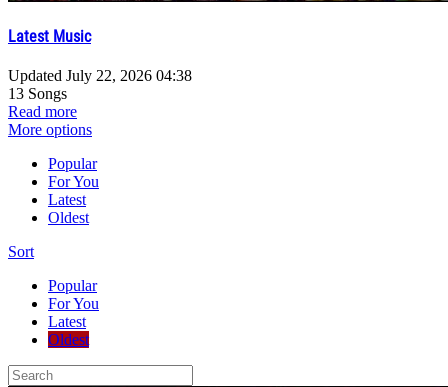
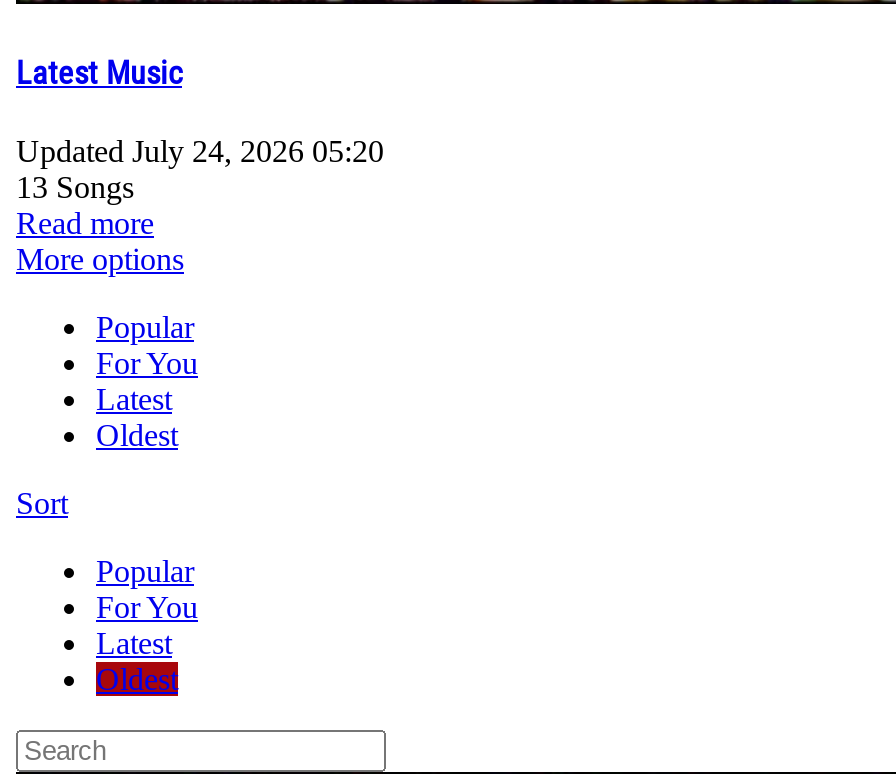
- Updated July 22, 2026 04:38
+ Updated July 24, 2026 05:20
